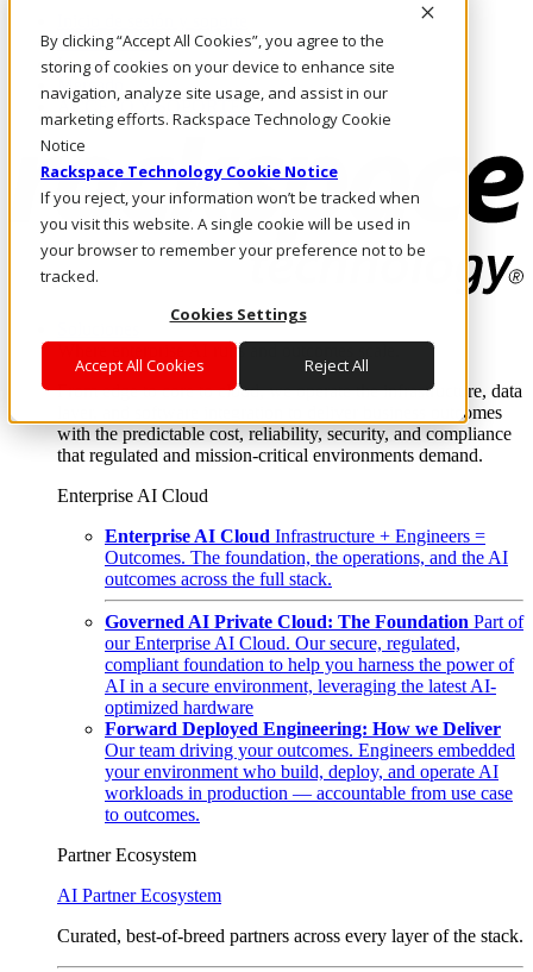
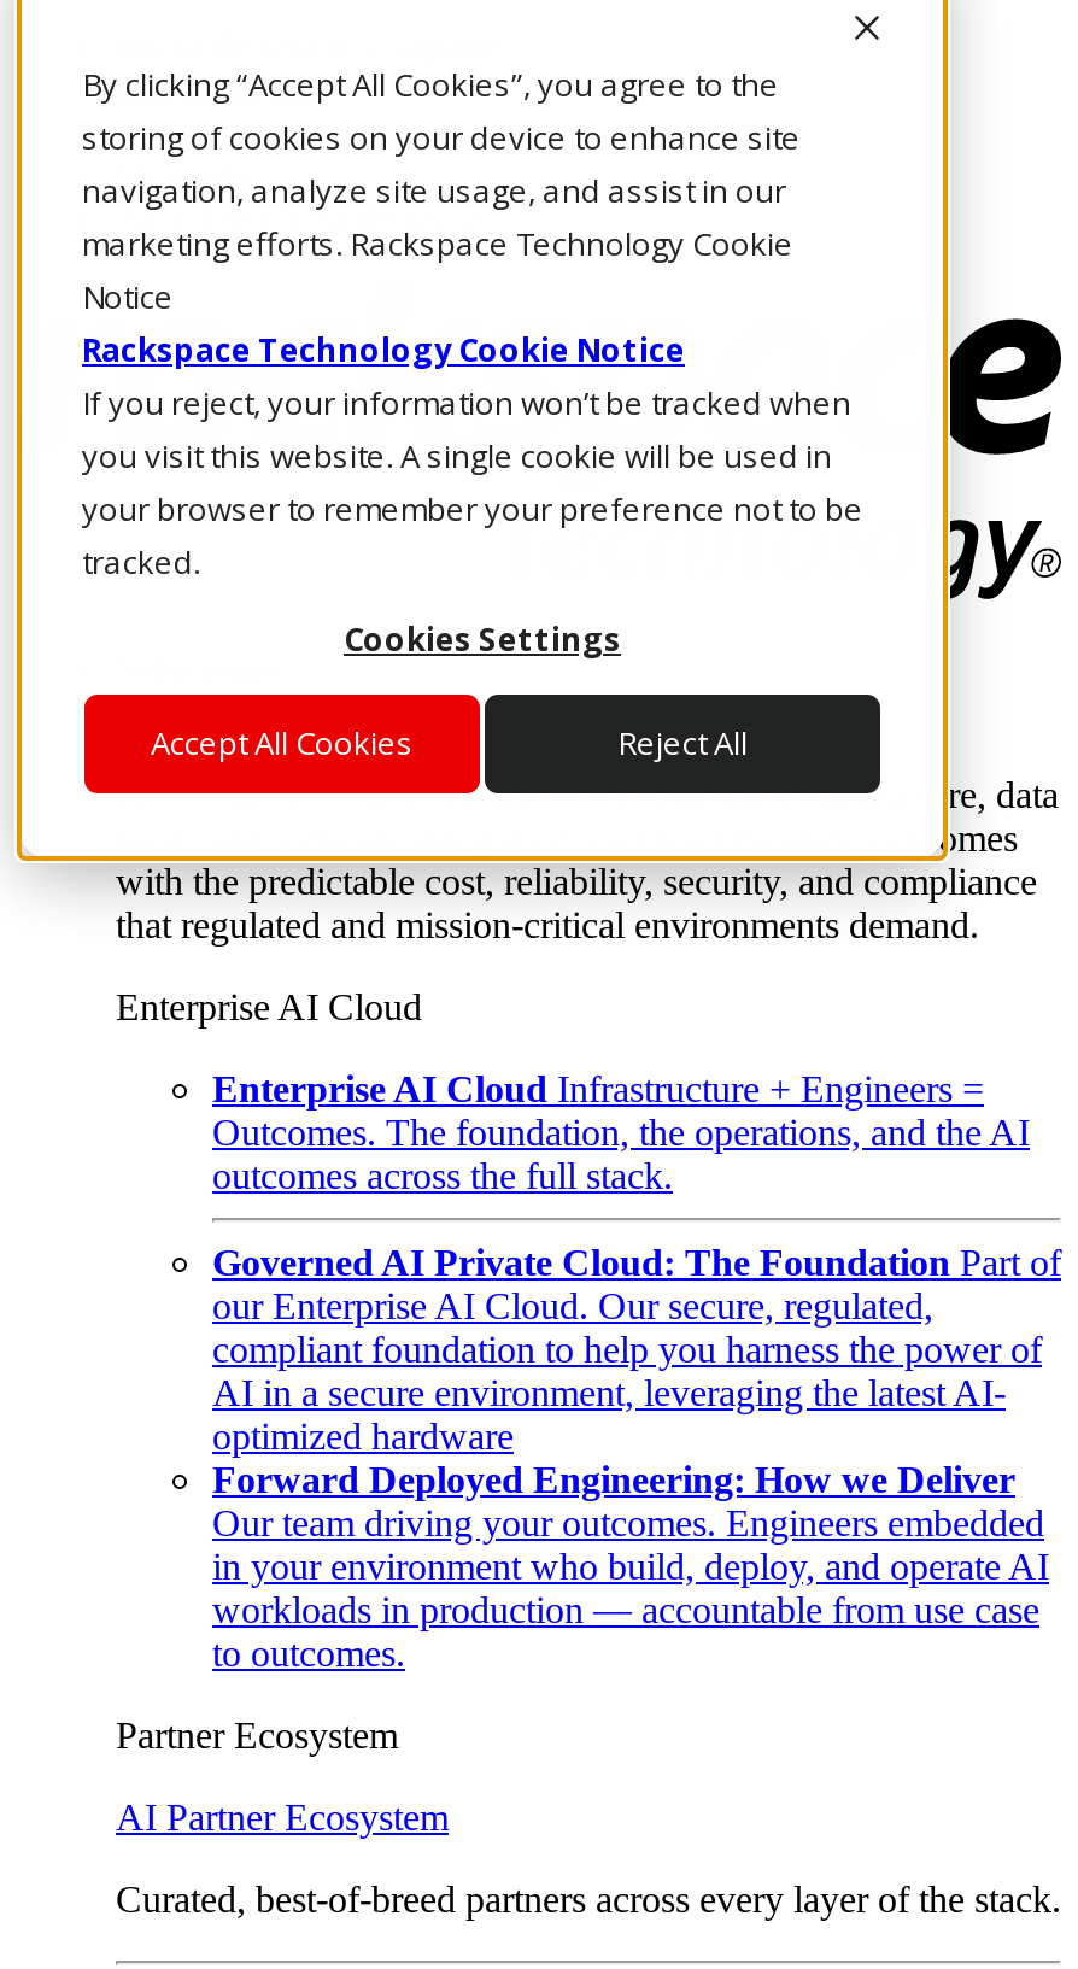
- your environment who build, deploy, and operate AI
+ in your environment who build, deploy, and operate AI
